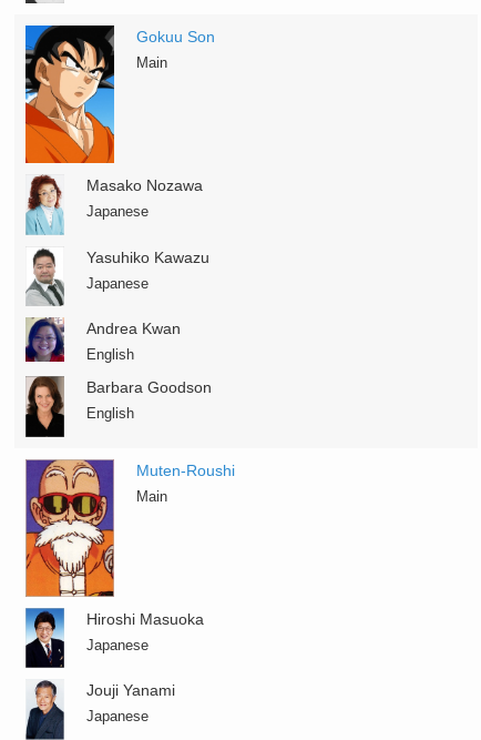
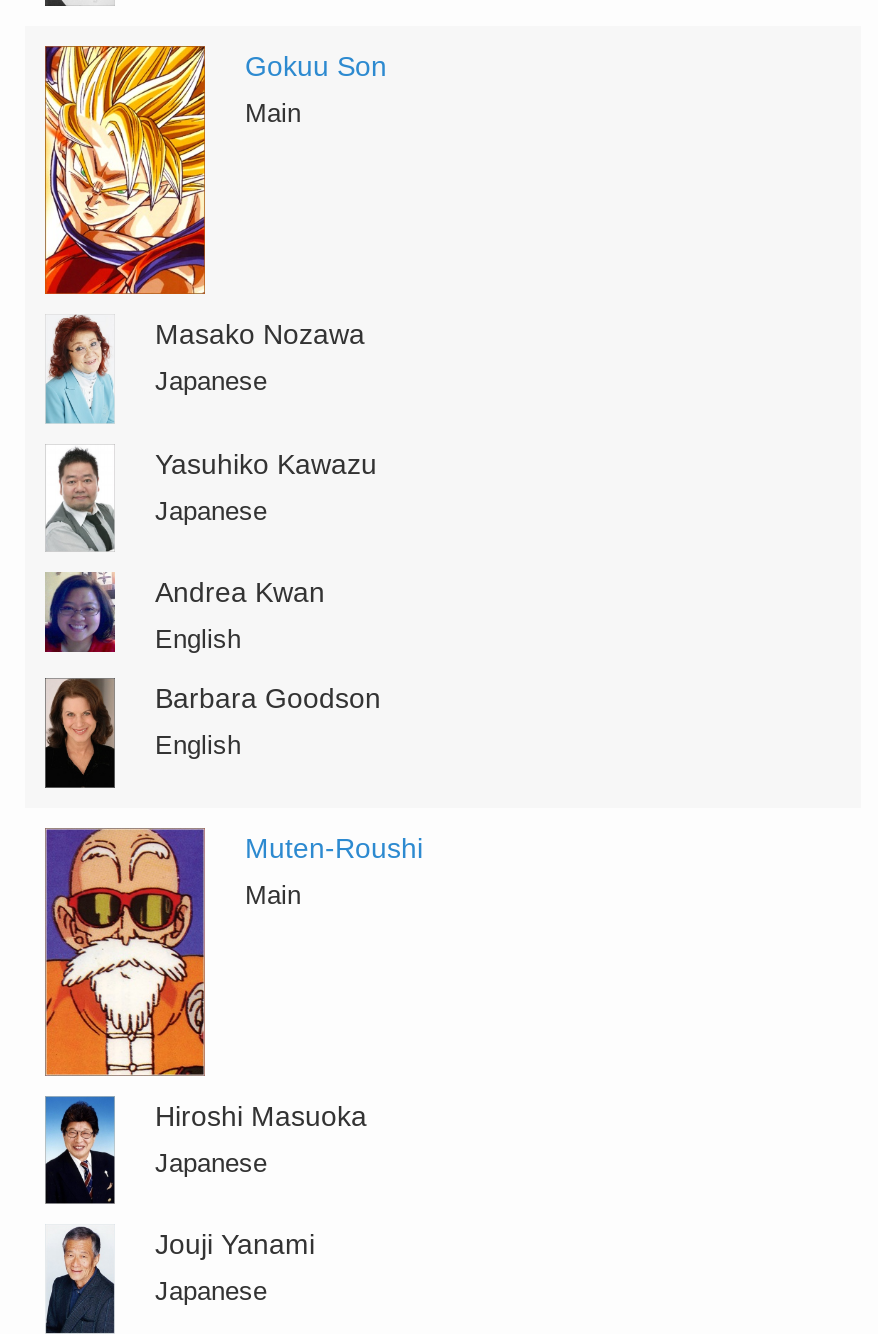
- [image]
+ [image]
